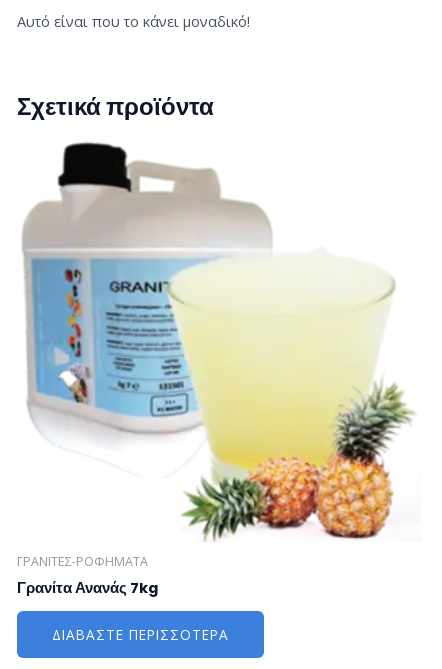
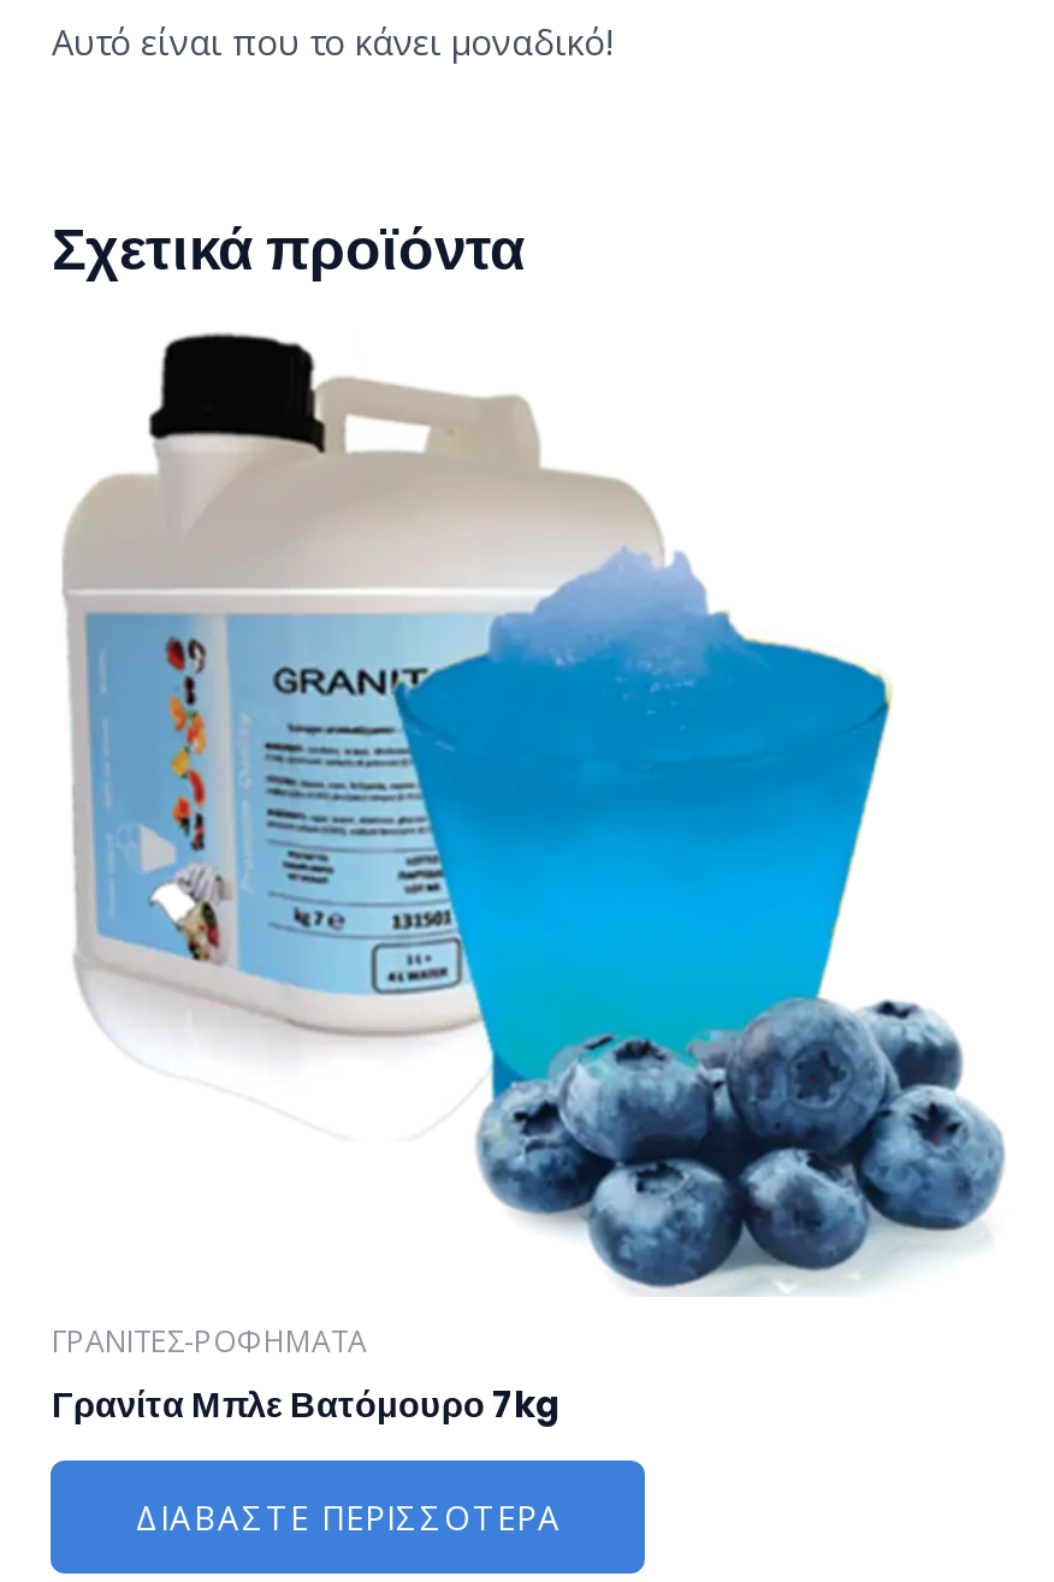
- [image]
- Γρανίτα Ανανάς 7kg
+ [image]
+ Γρανίτα Μπλε Βατόμουρο 7kg
